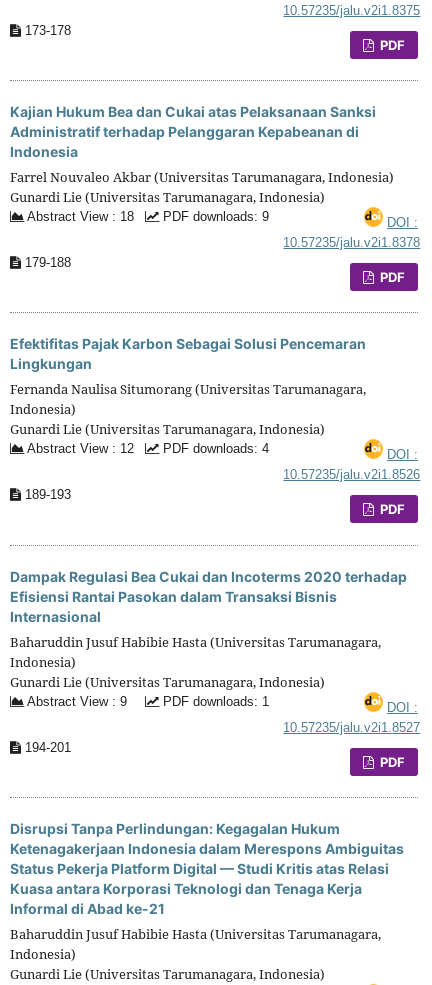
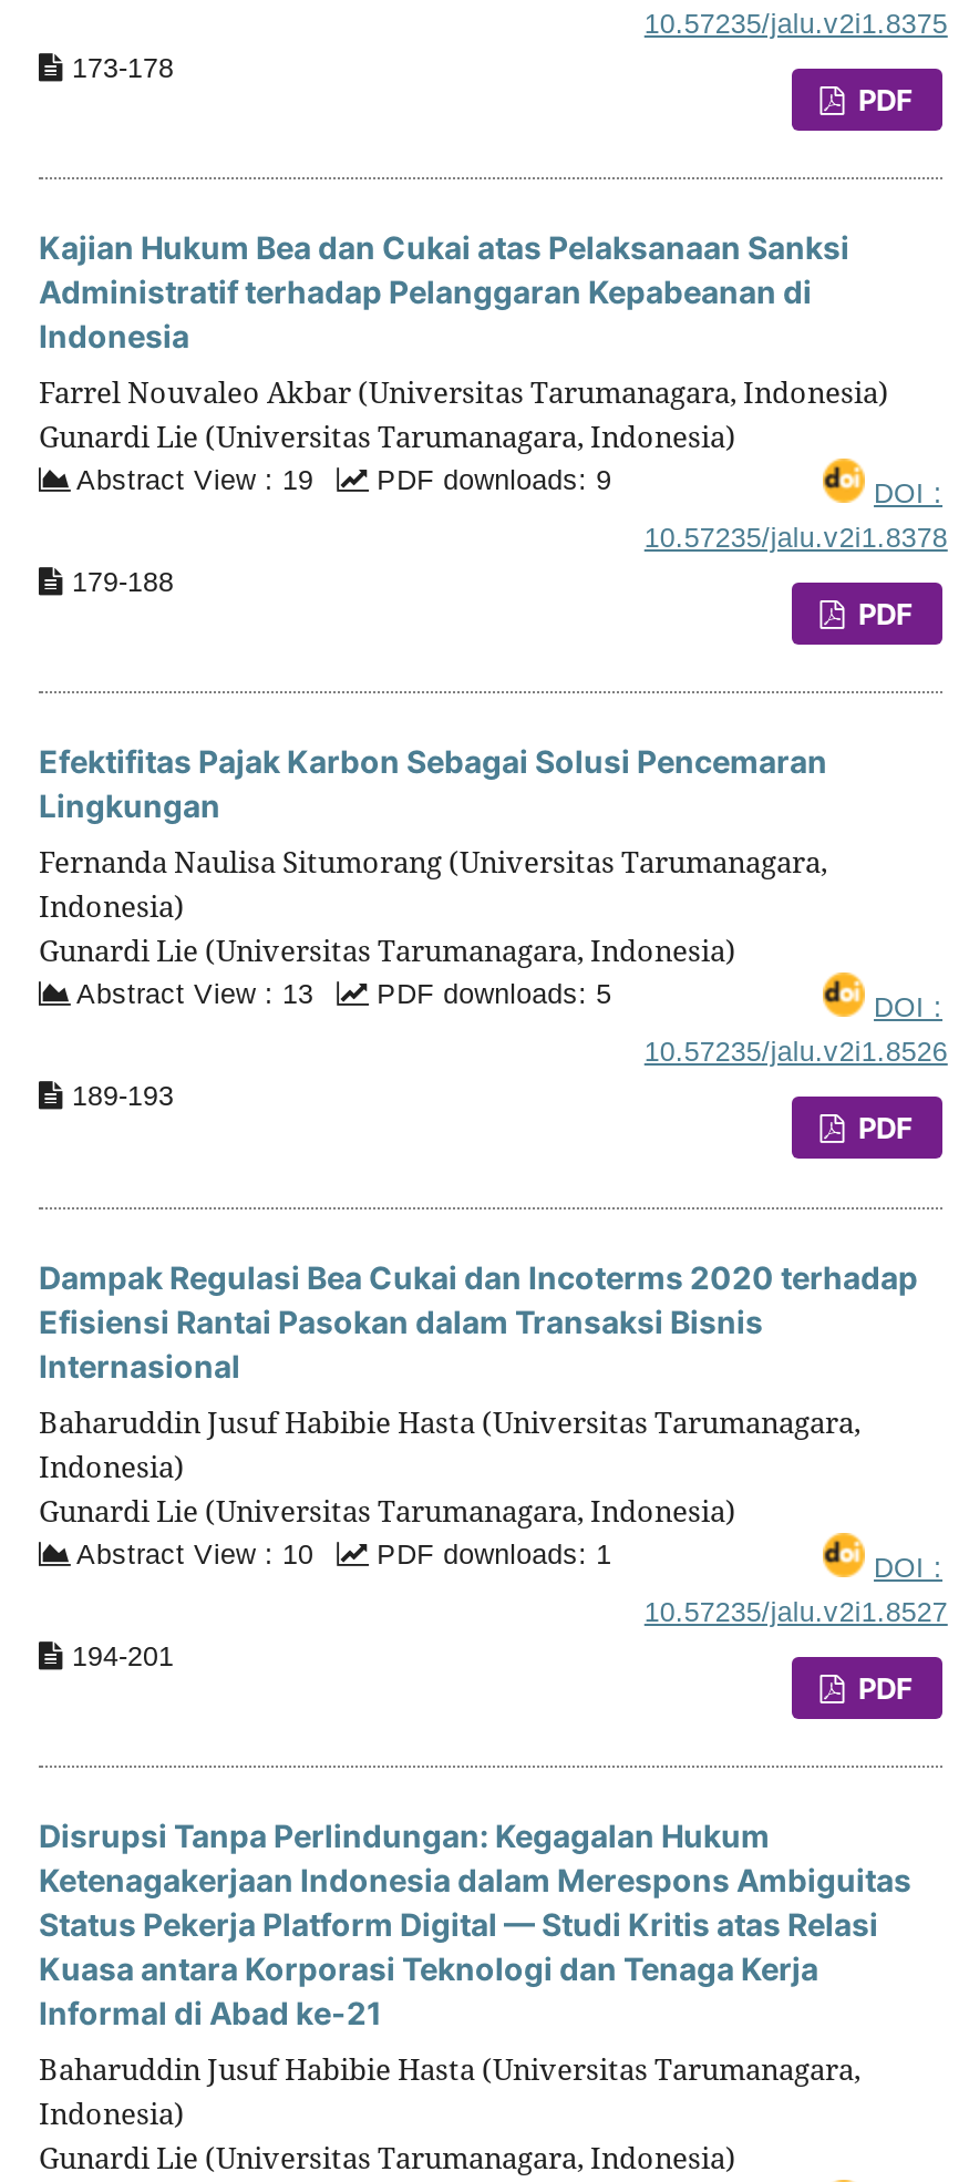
- Abstract View : 18
+ Abstract View : 19

- Abstract View : 12
+ Abstract View : 13

- PDF downloads: 4
+ PDF downloads: 5

- Abstract View : 9
+ Abstract View : 10
